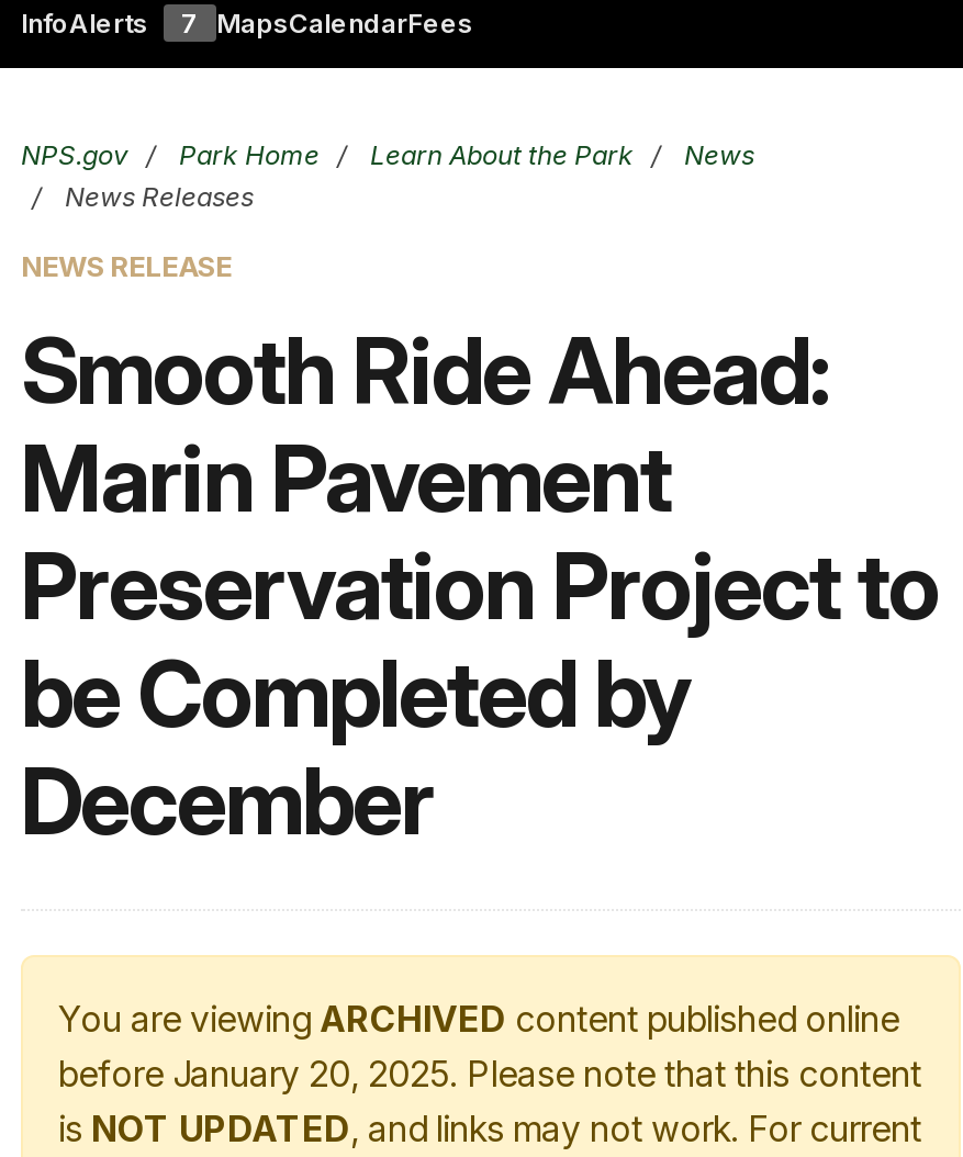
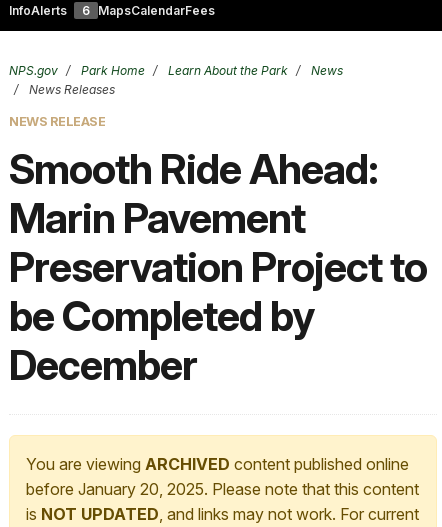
- 7 MapsCalendarFees
+ 6 MapsCalendarFees
